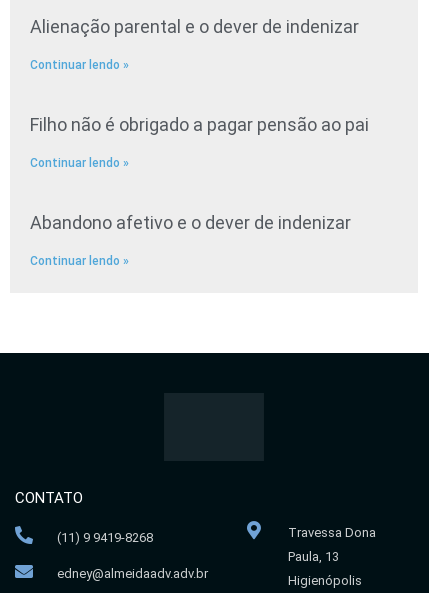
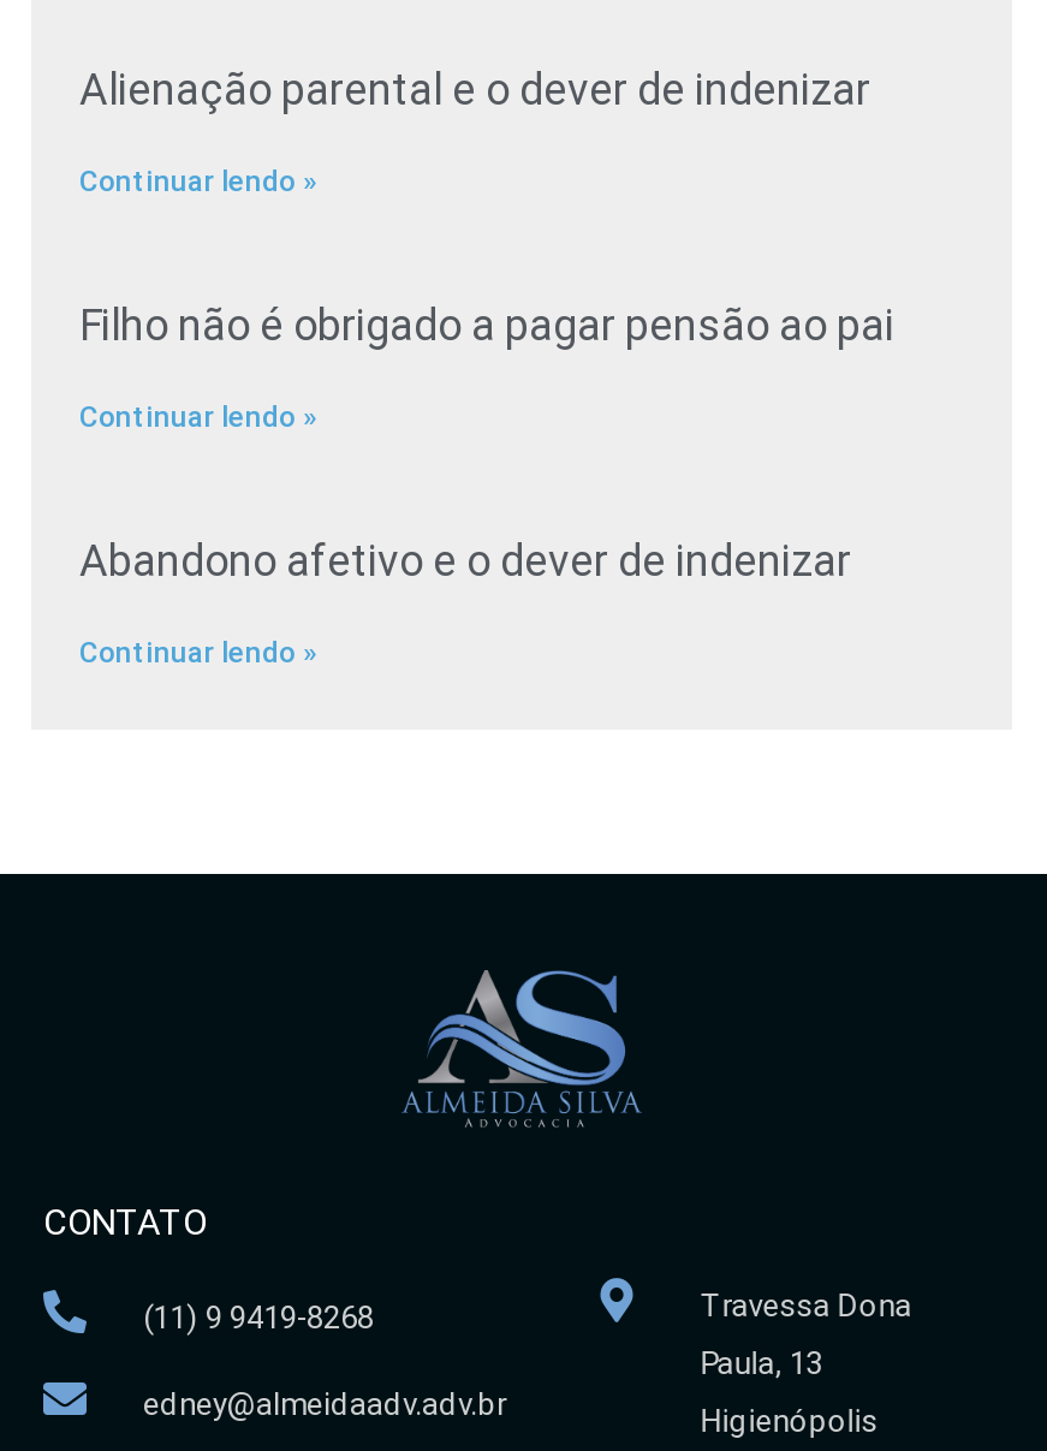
+ [image]
